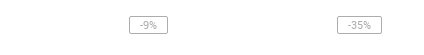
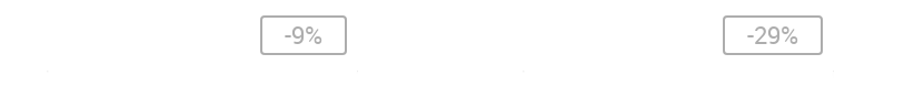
- -35%
+ -29%
